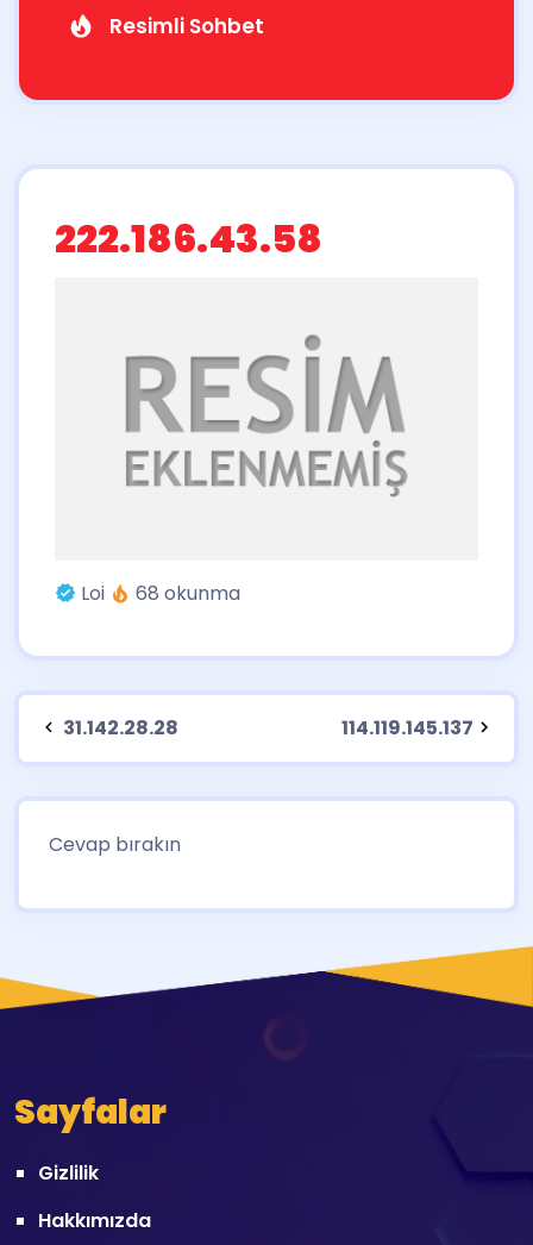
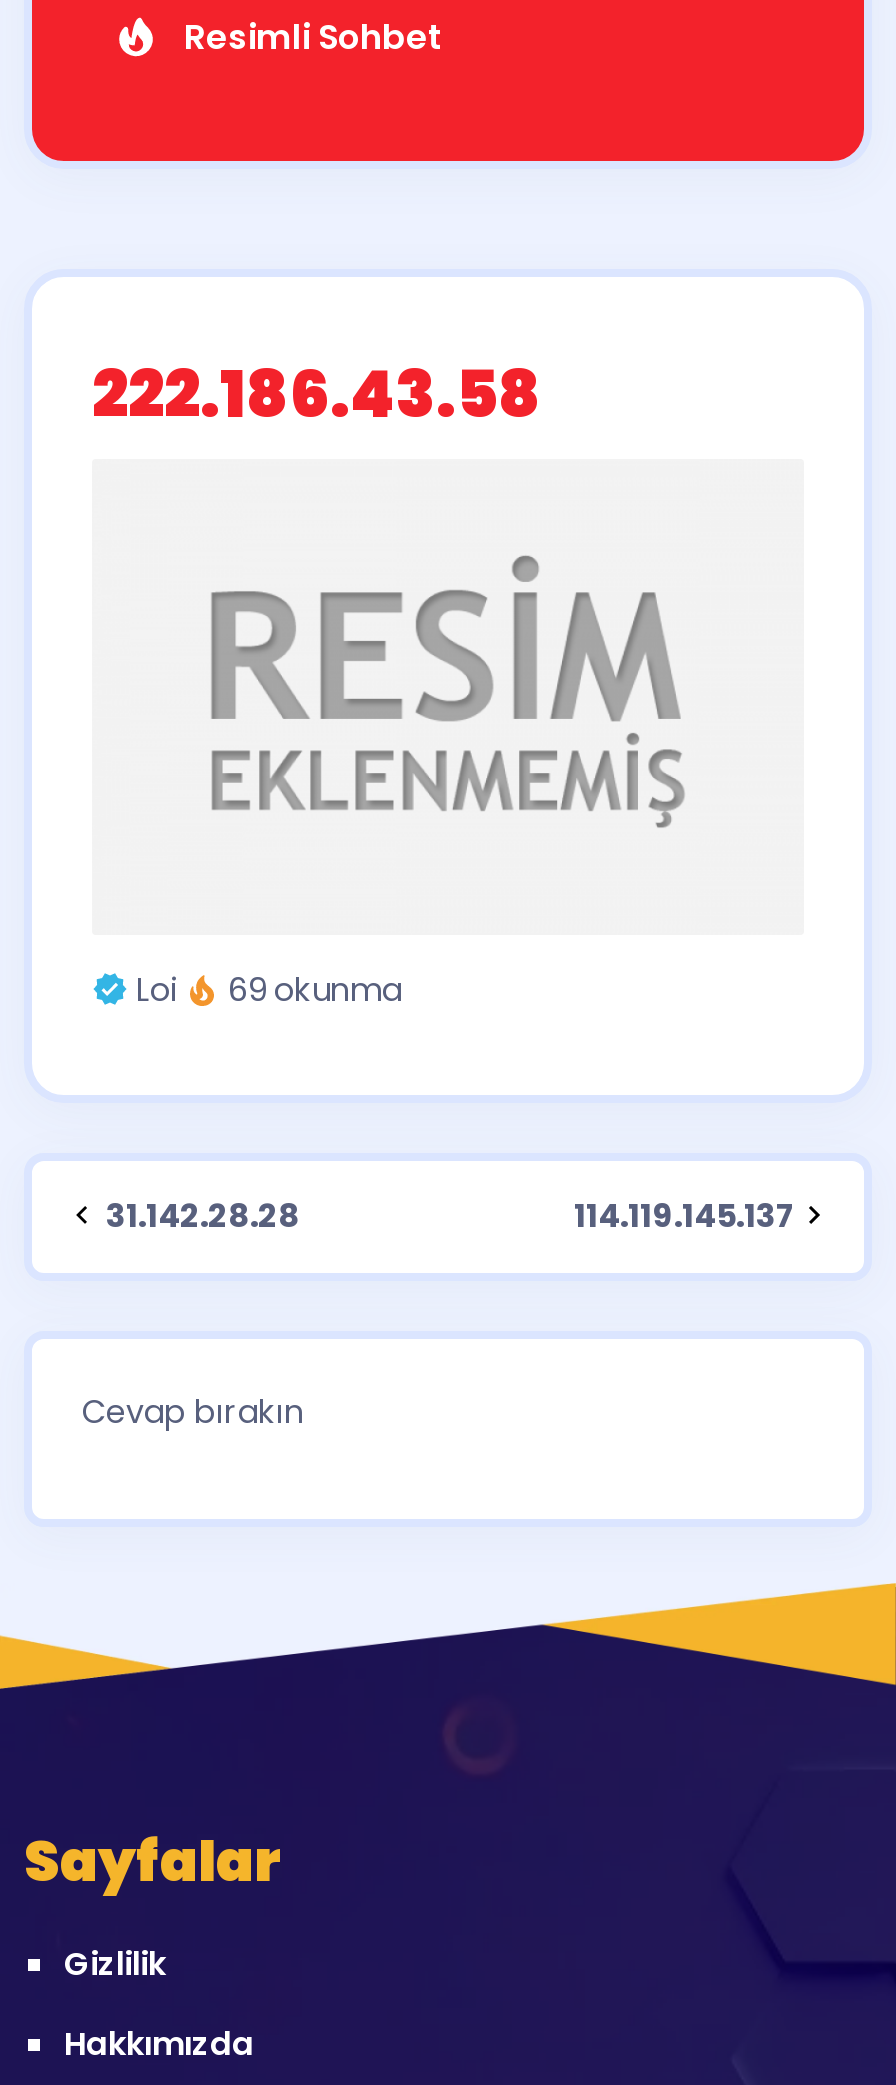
- Loi 68 okunma
+ Loi 69 okunma
